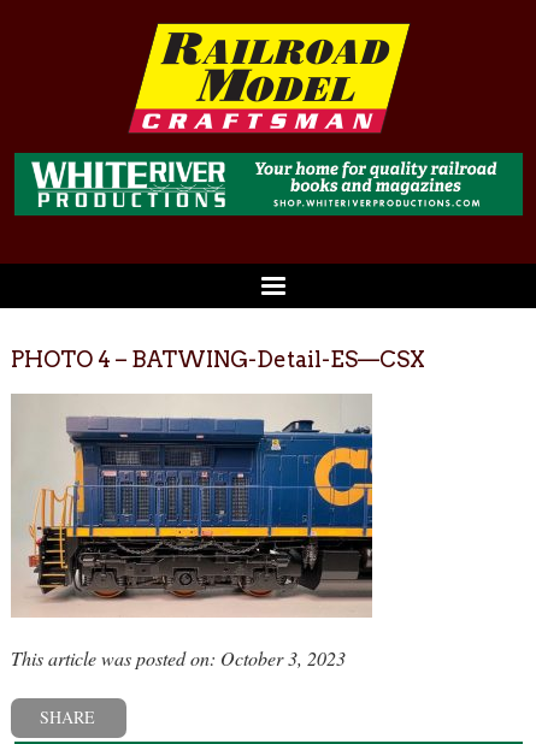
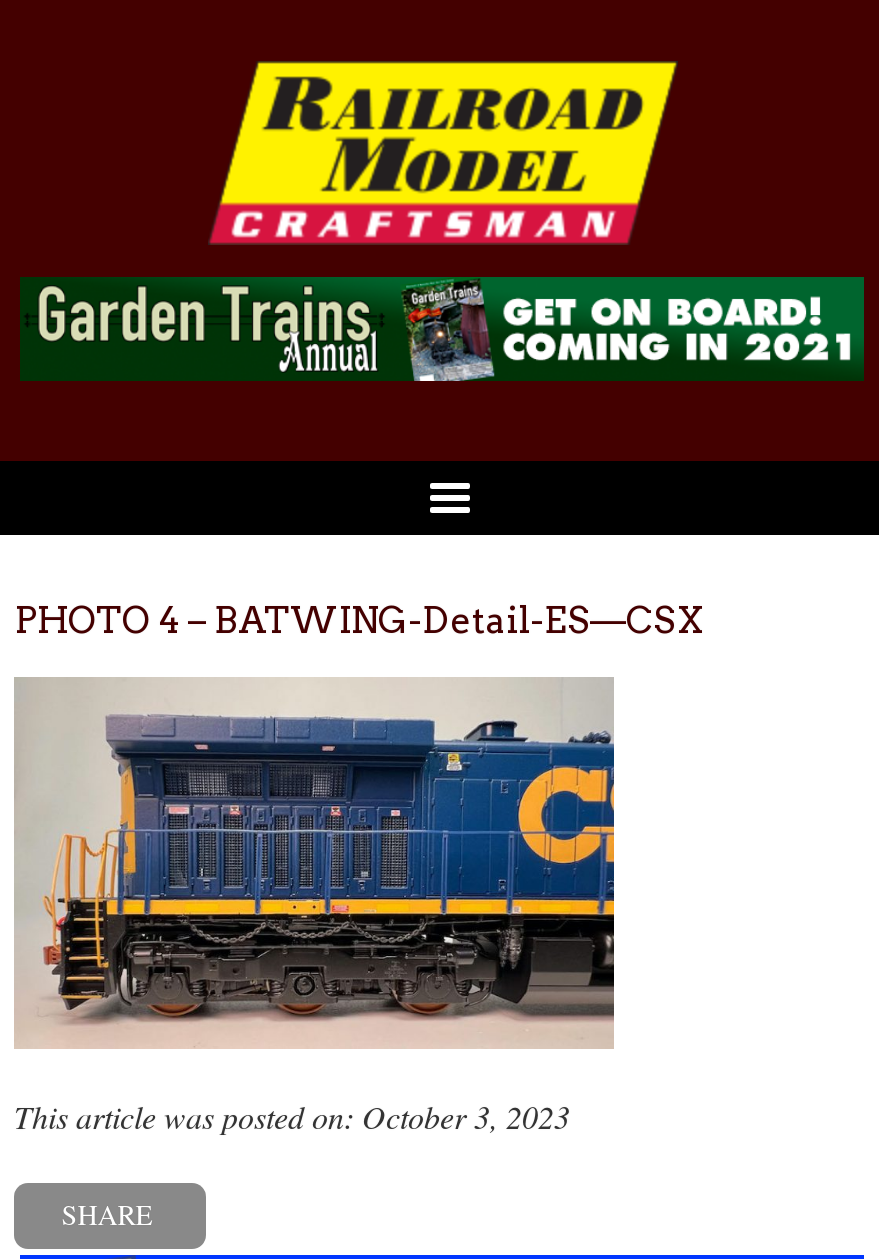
- [image]
+ [image]
